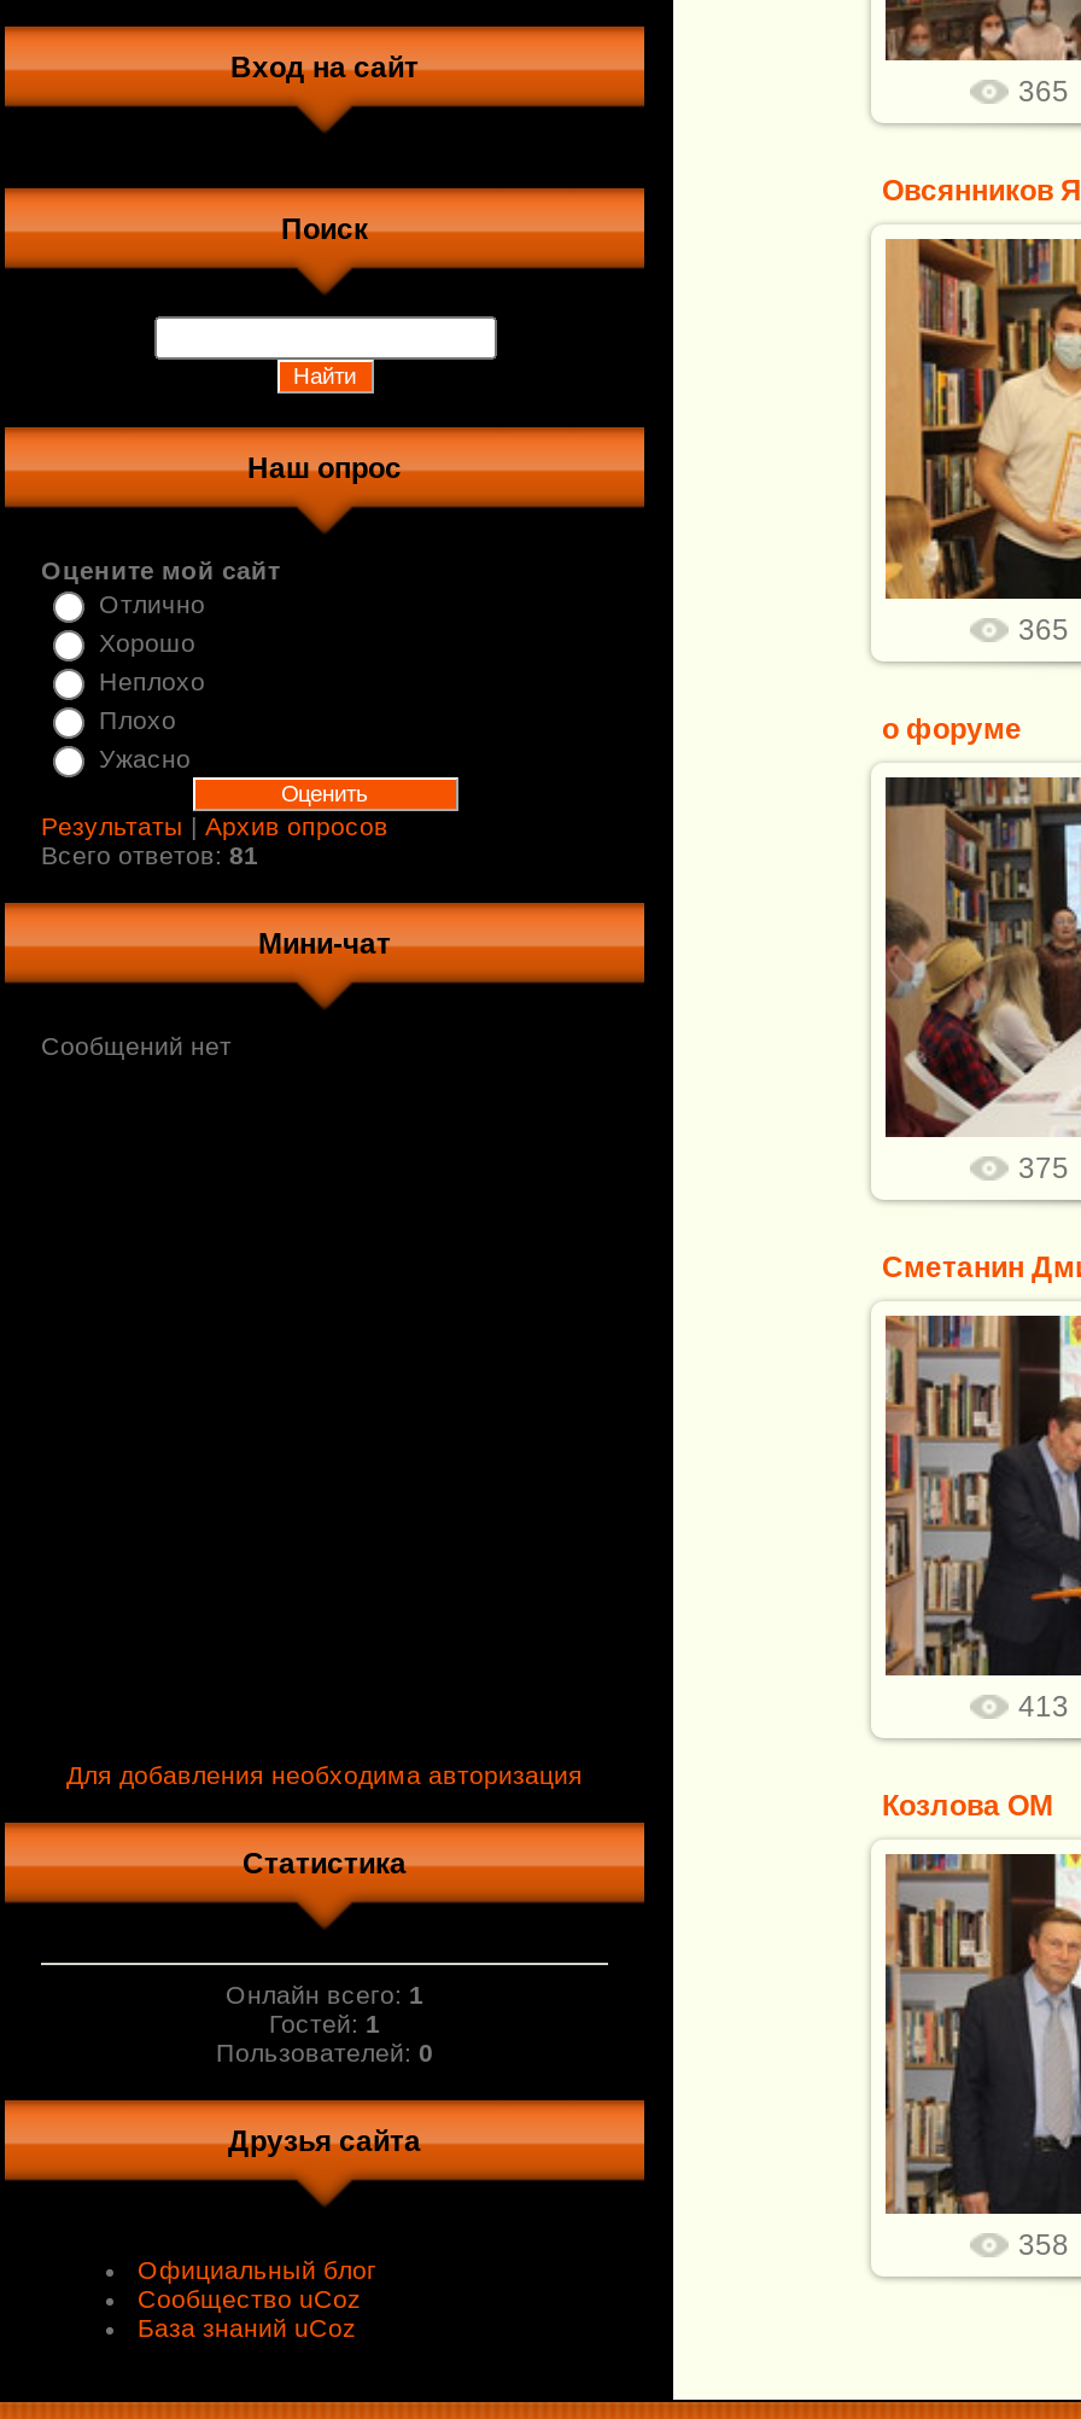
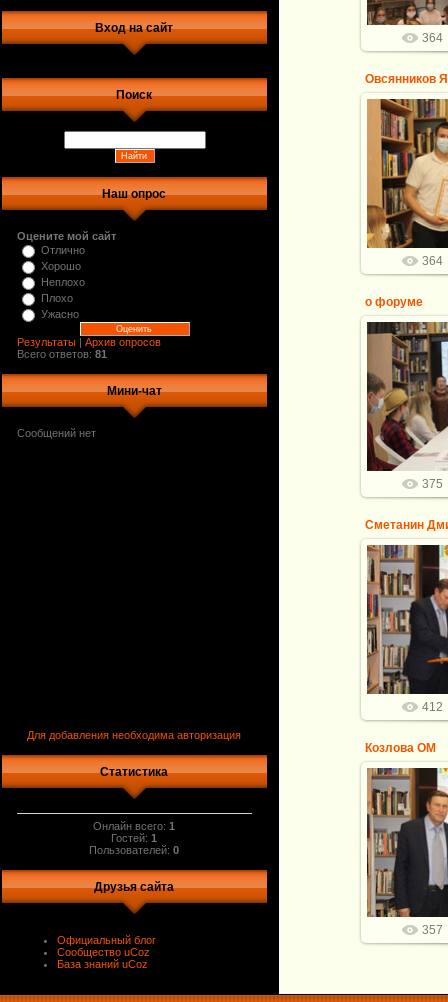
- 365
+ 364

- 365
+ 364

- 413
+ 412

- 358
+ 357
